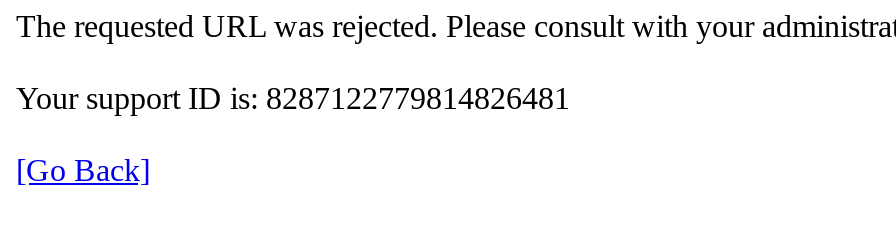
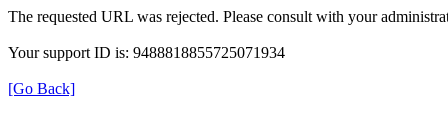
- Your support ID is: 8287122779814826481
+ Your support ID is: 9488818855725071934
